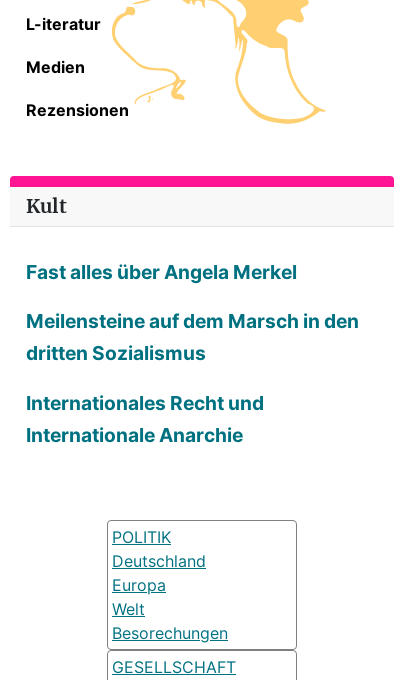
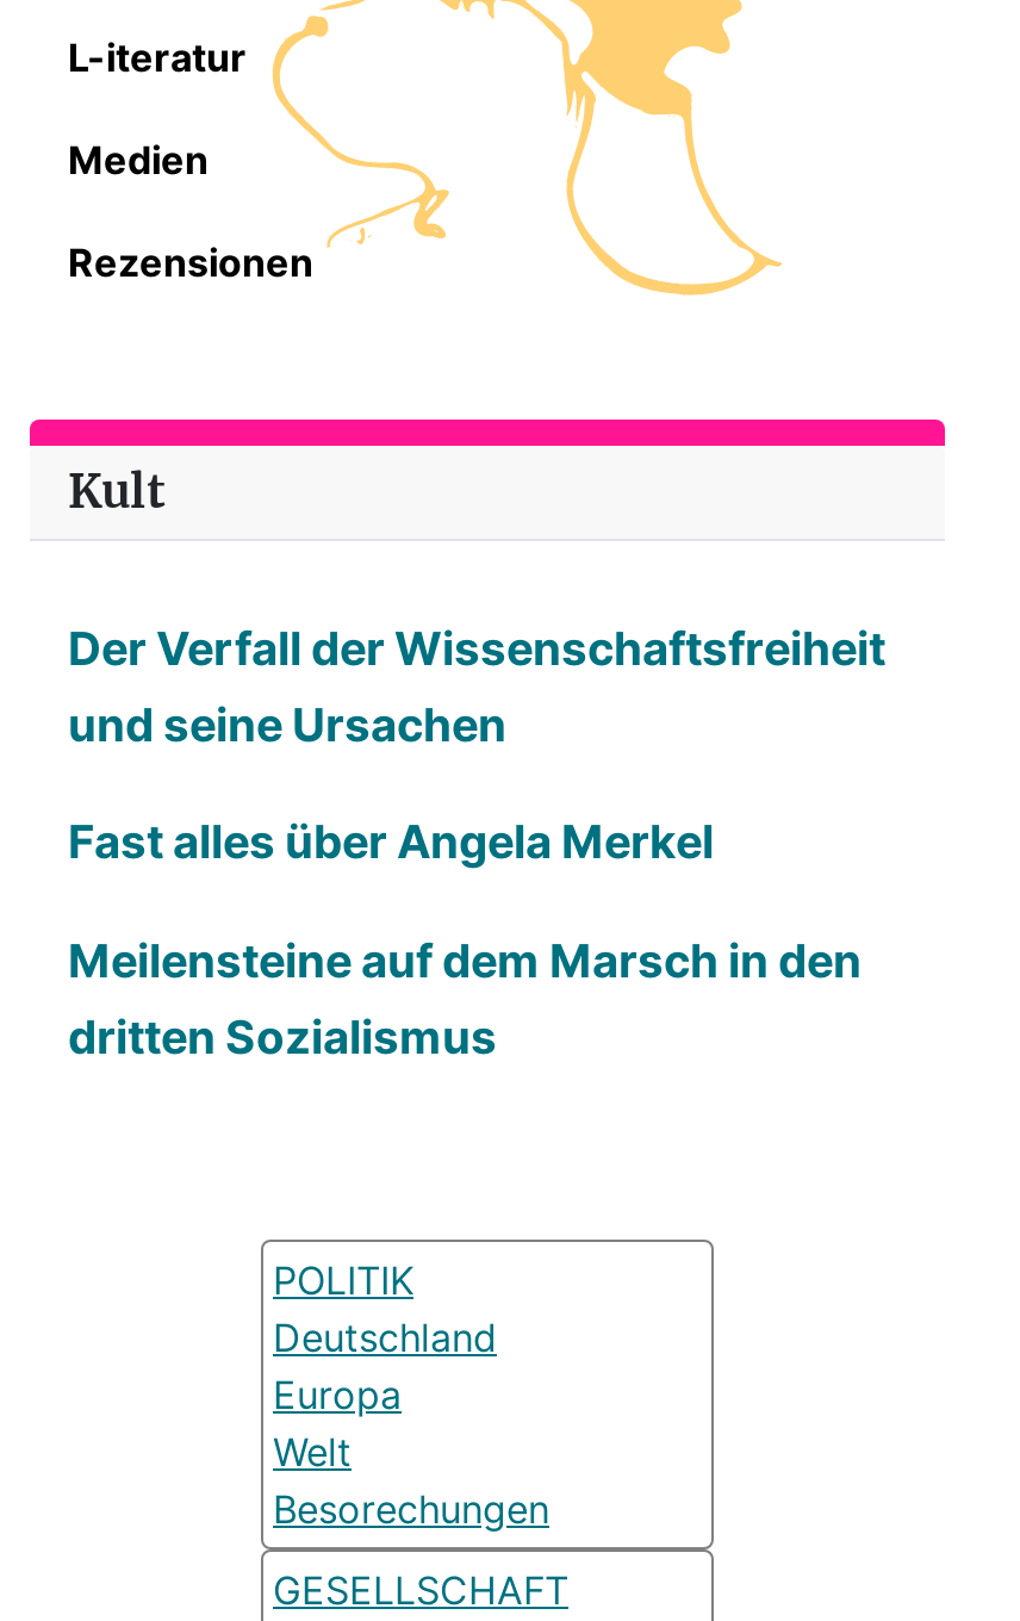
+ Der Verfall der Wissenschaftsfreiheit
+ und seine Ursachen

moved down: Fast alles über Angela Merkel | Meilensteine auf dem Marsch in den | dritten Sozialismus

- Internationales Recht und
- Internationale Anarchie
